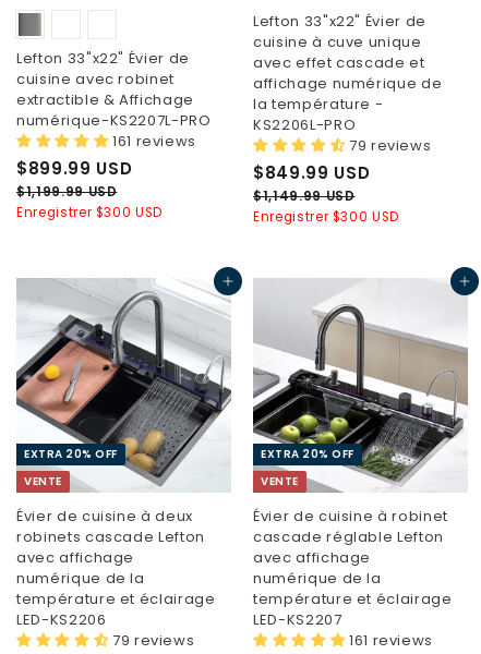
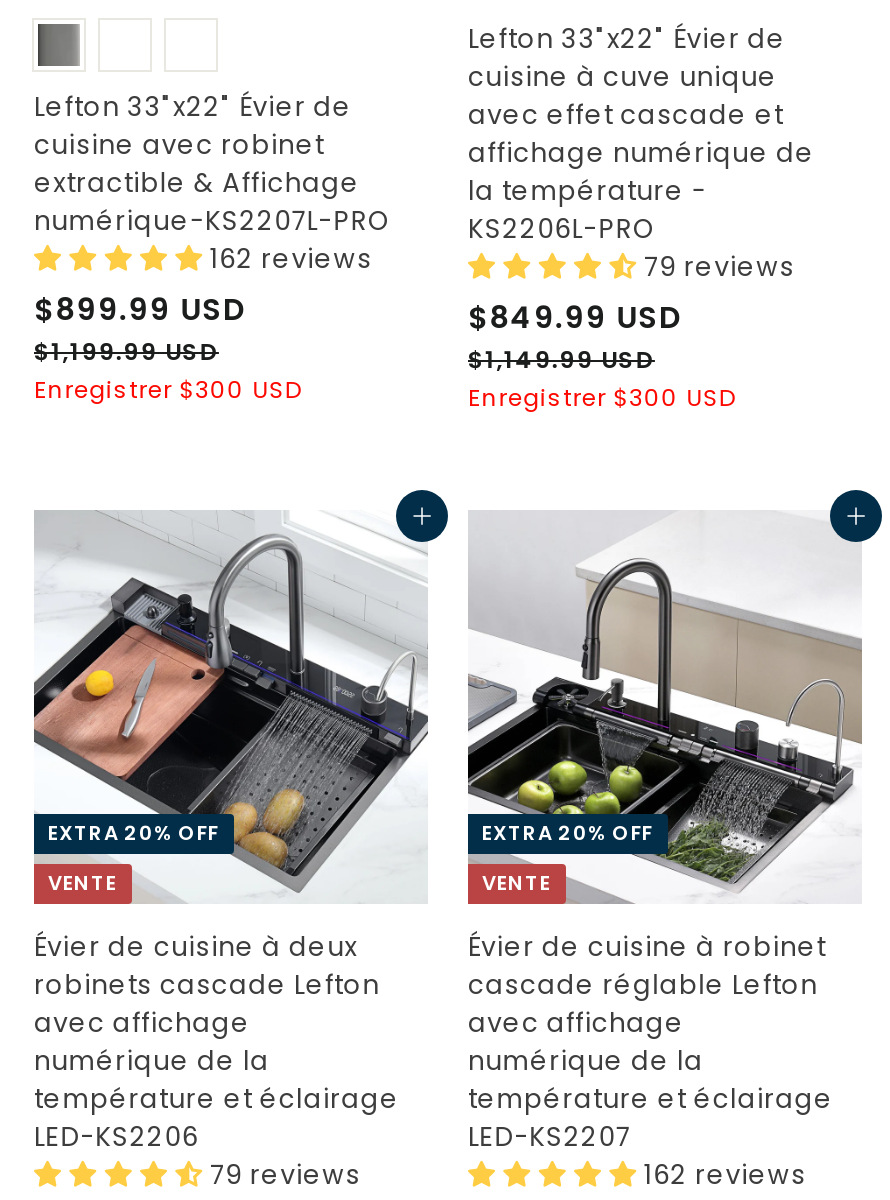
- 161 reviews
+ 162 reviews

- 161 reviews
+ 162 reviews
